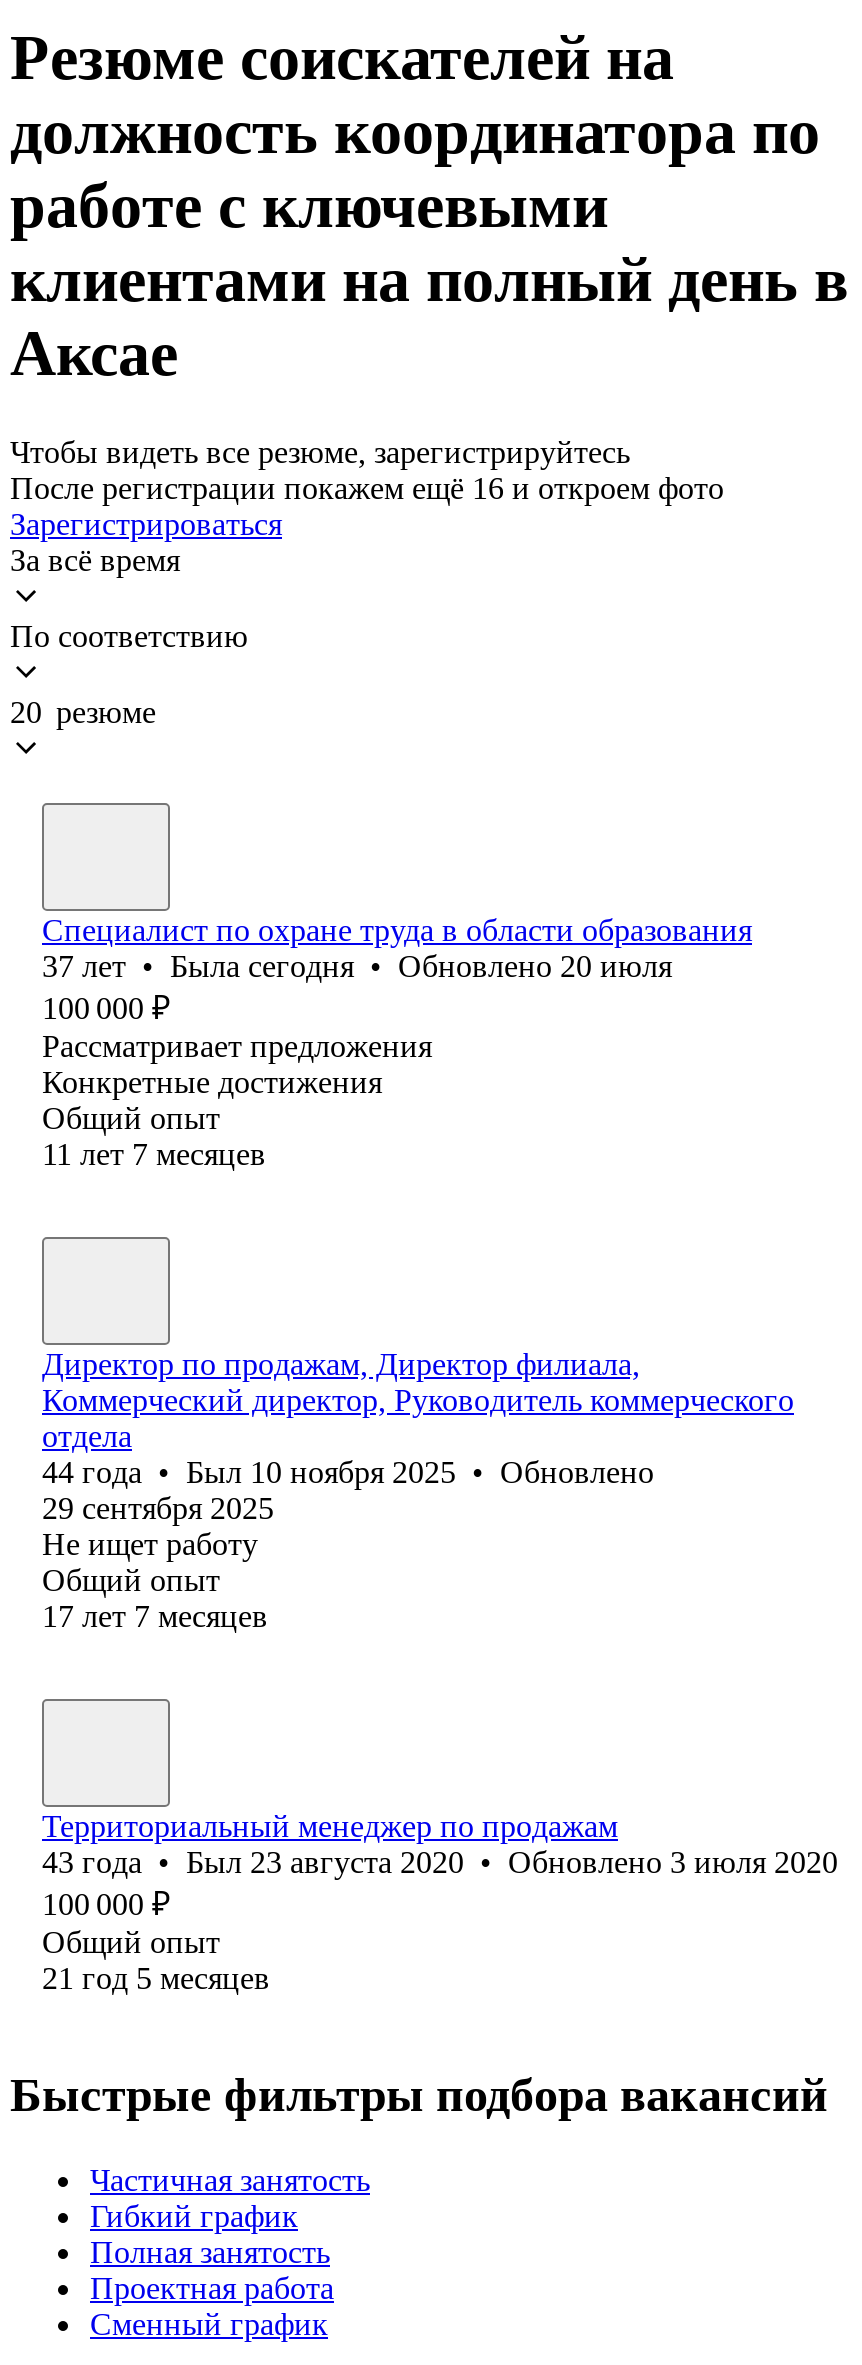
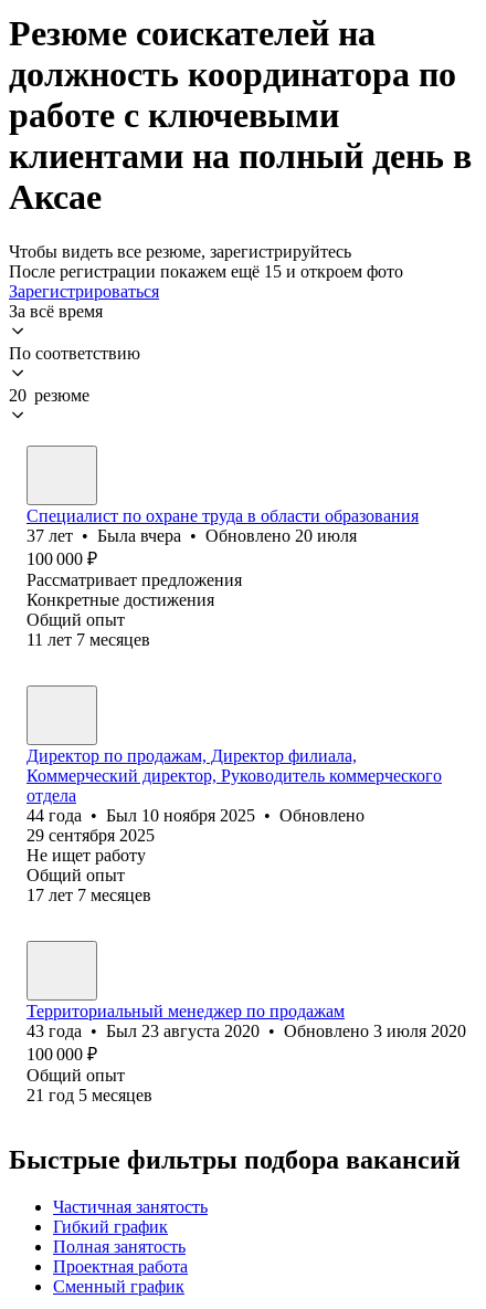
- После регистрации покажем ещё 16 и откроем фото
+ После регистрации покажем ещё 15 и откроем фото

- 37 лет • Была сегодня • Обновлено 20 июля
+ 37 лет • Была вчера • Обновлено 20 июля
